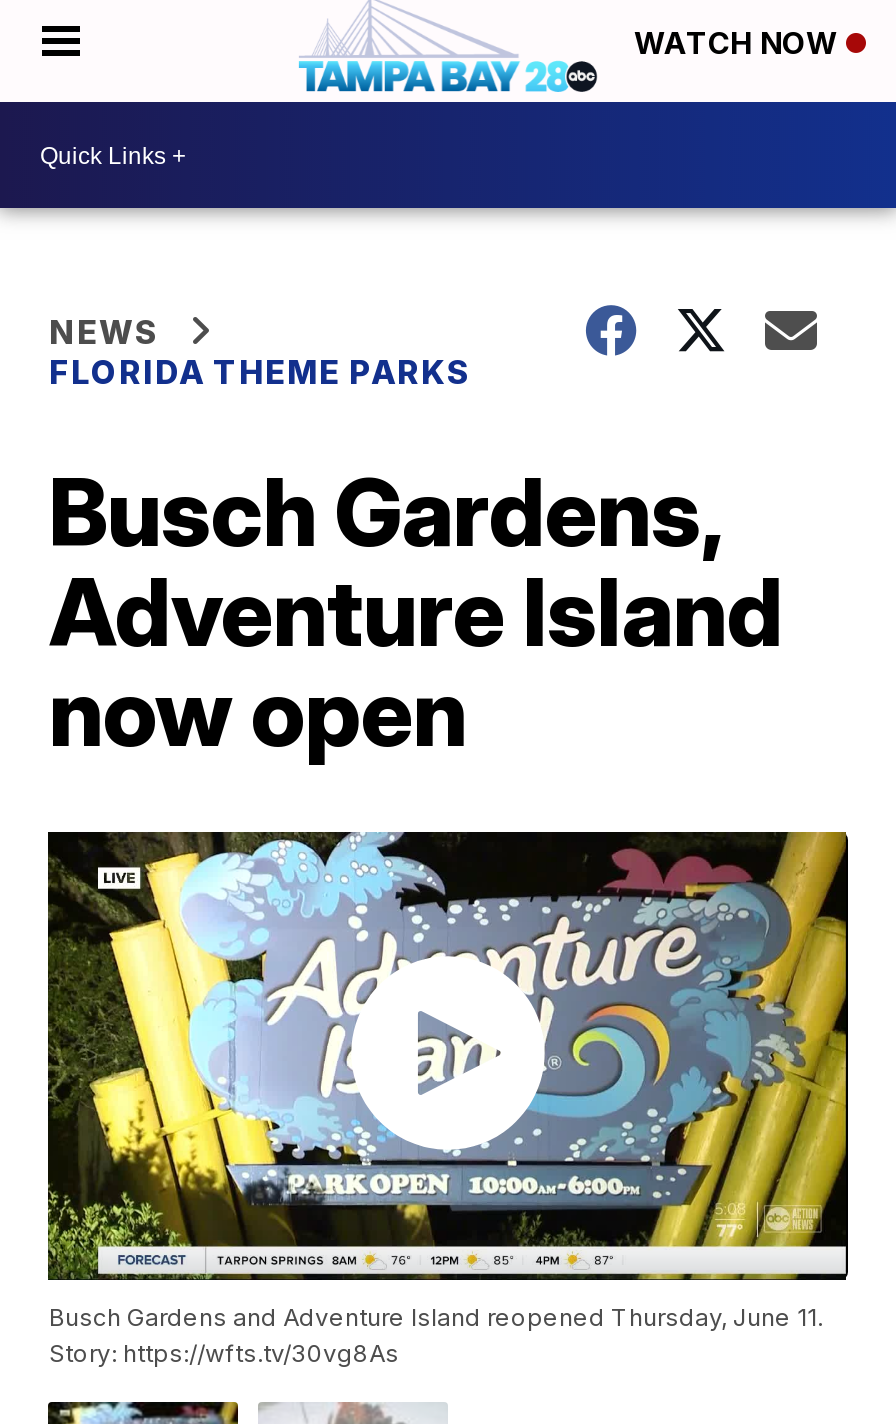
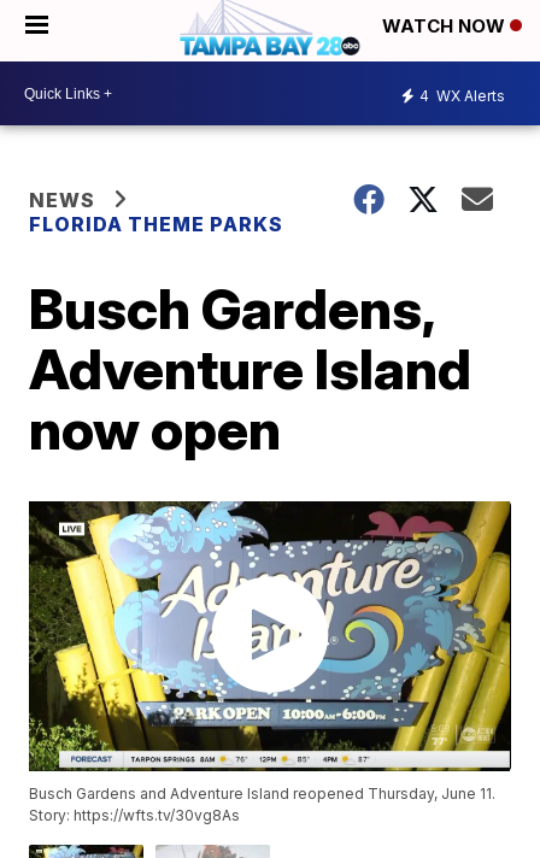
+ 4 WX Alerts
